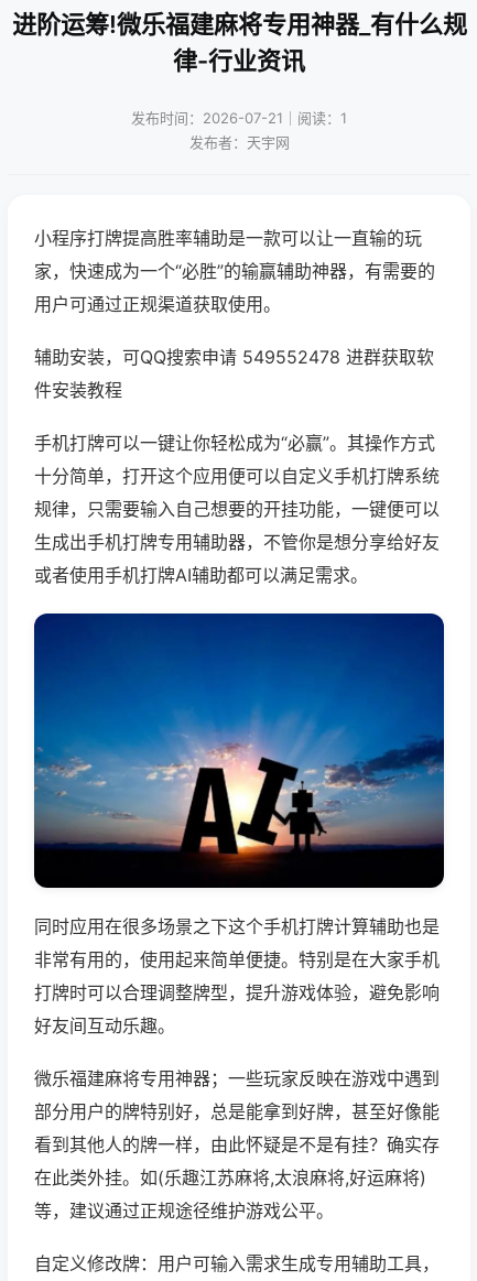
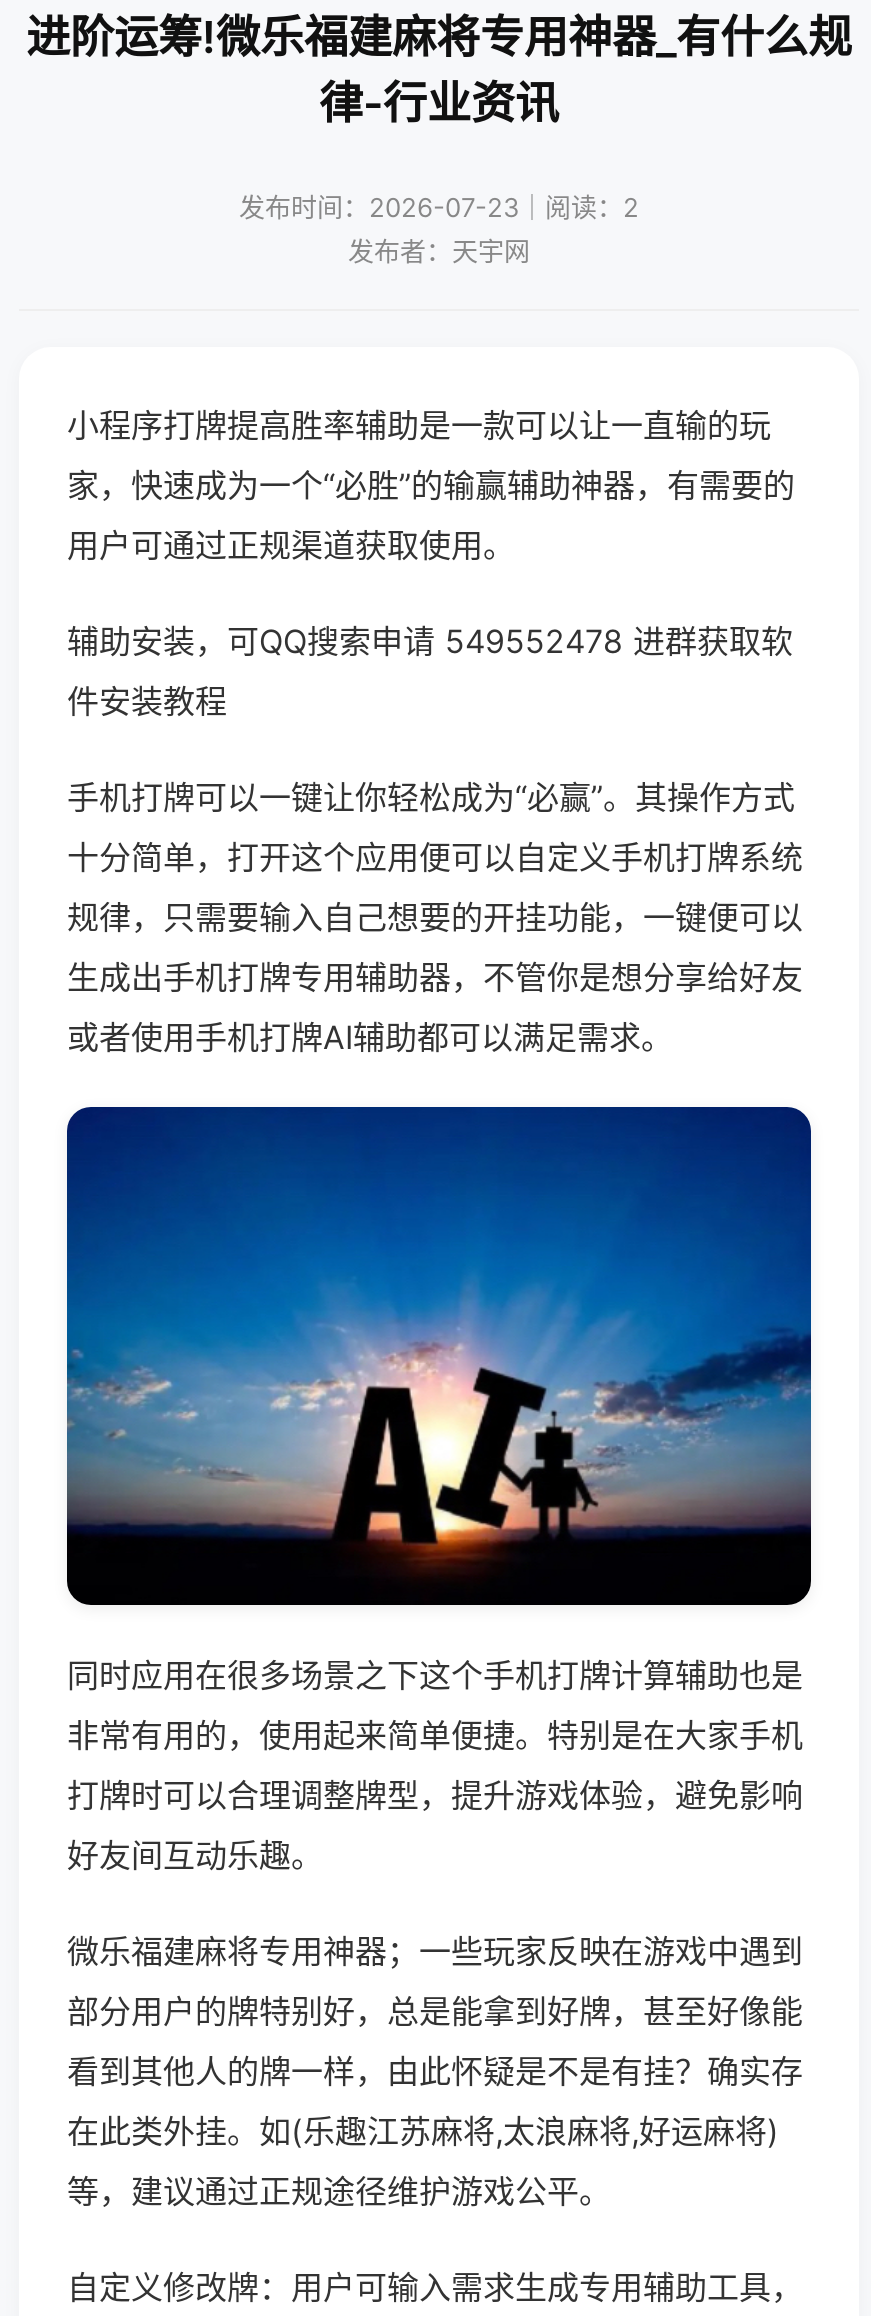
- 发布时间：2026-07-21｜阅读：1
+ 发布时间：2026-07-23｜阅读：2
